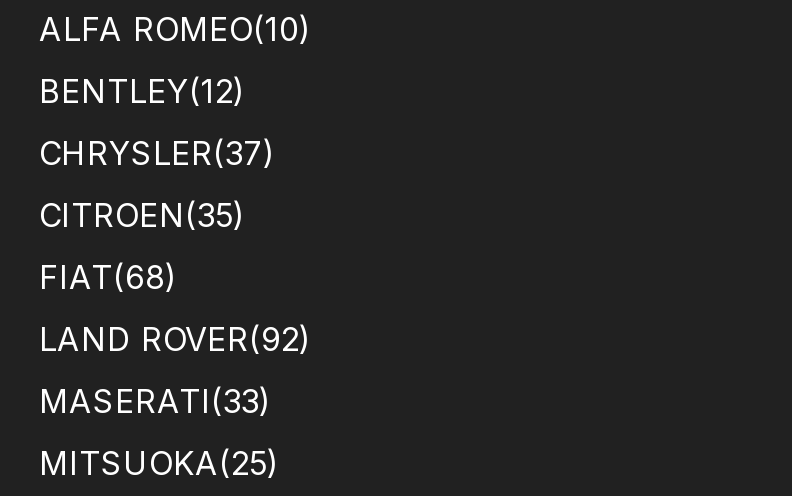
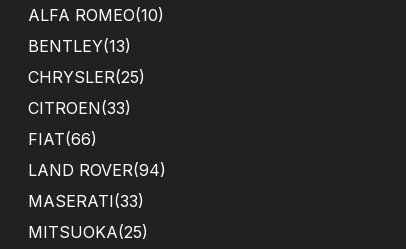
- BENTLEY(12)
+ BENTLEY(13)

- CHRYSLER(37)
+ CHRYSLER(25)

- CITROEN (35)
+ CITROEN (33)

- FIAT(68)
+ FIAT(66)

- LAND ROVER(92)
+ LAND ROVER(94)
